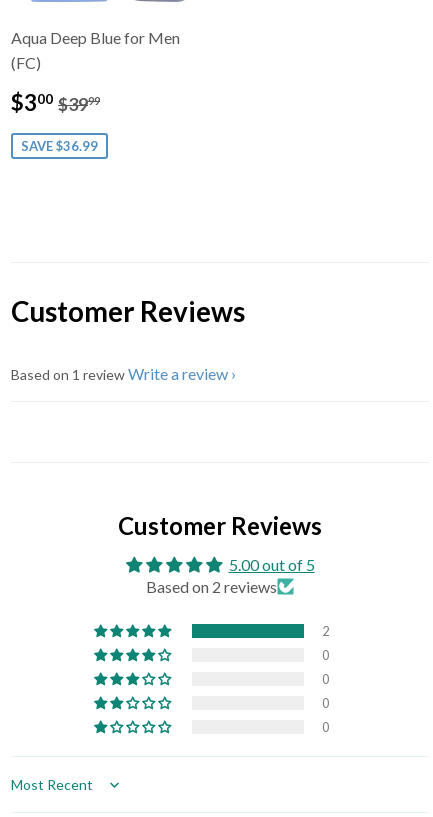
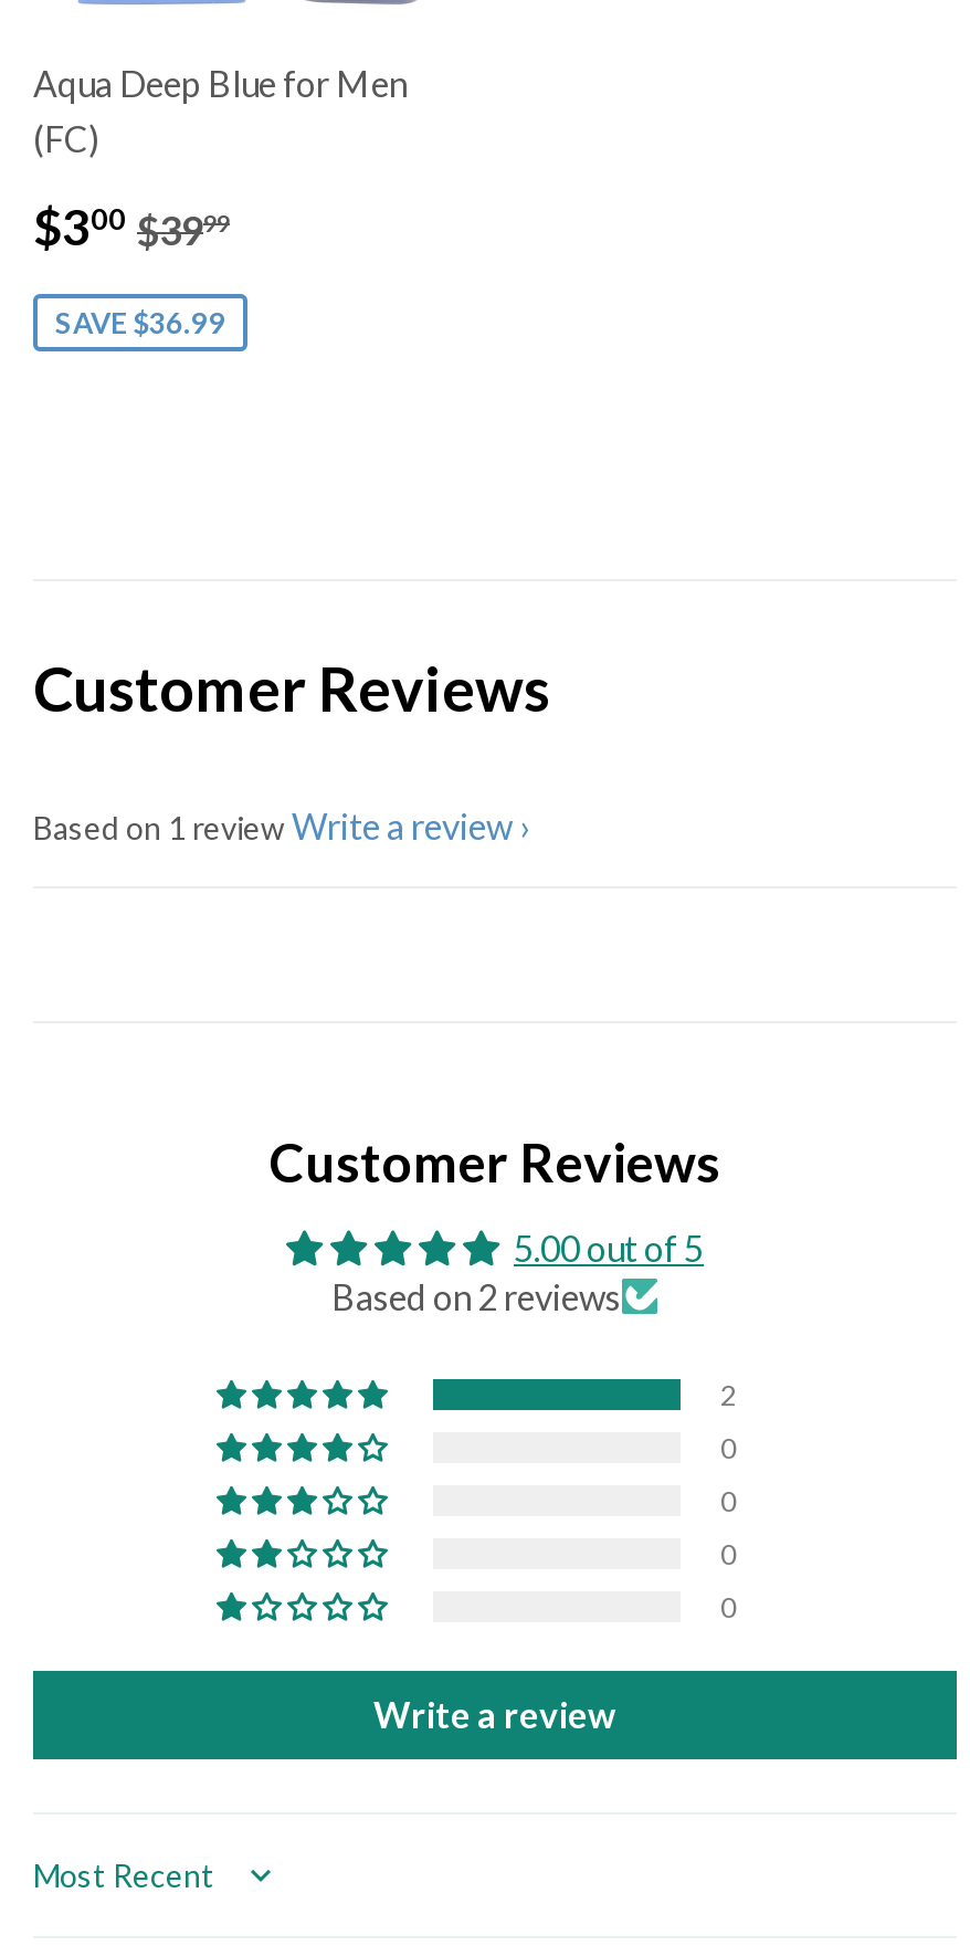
+ Write a review
